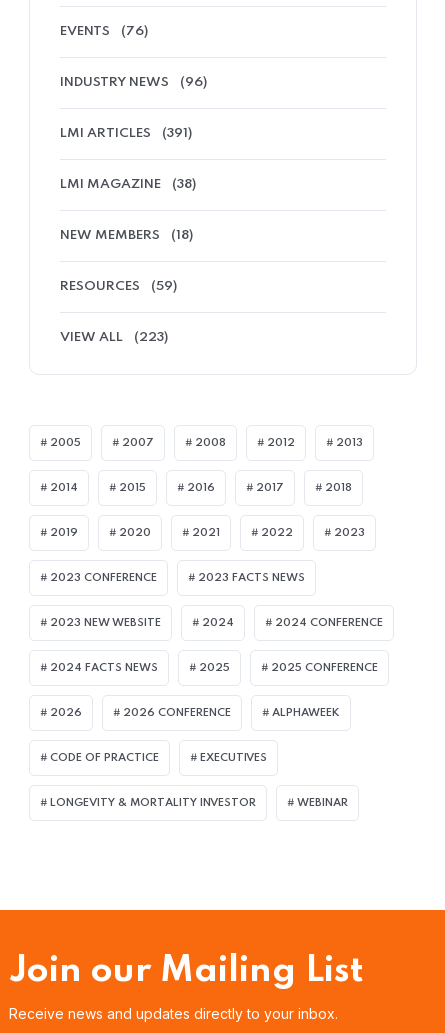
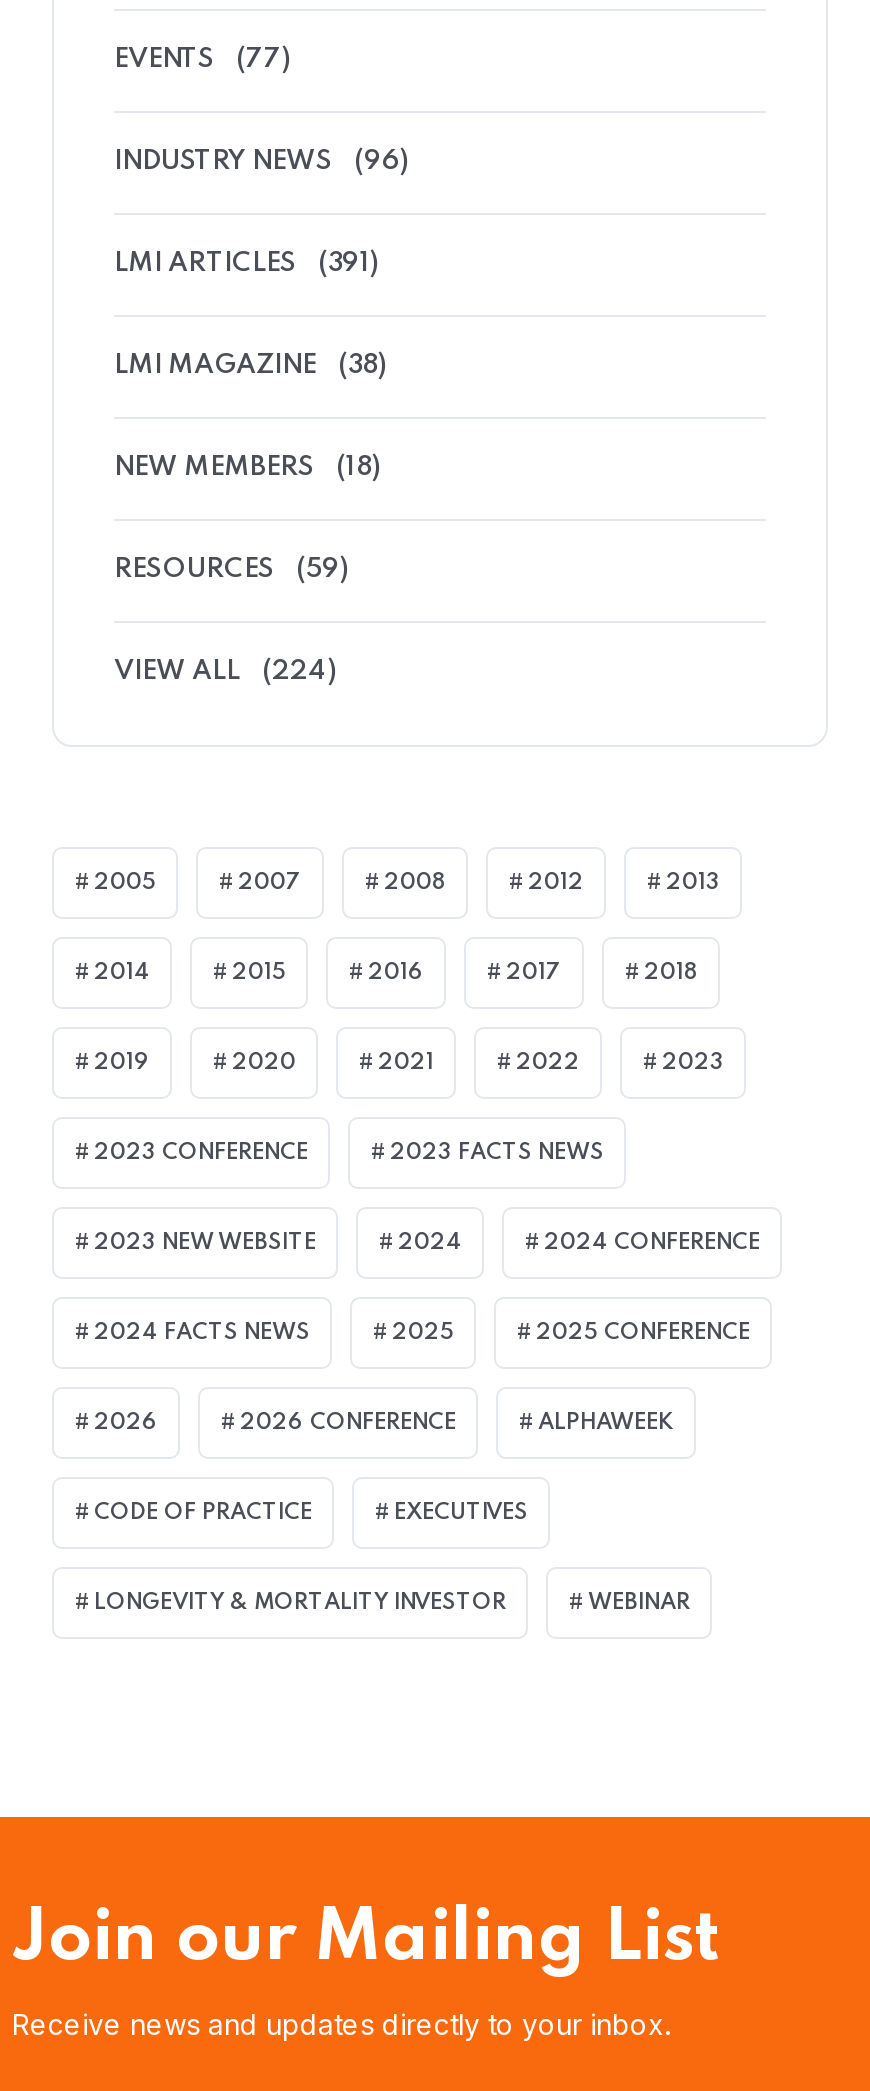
- EVENTS (76)
+ EVENTS (77)

- VIEW ALL (223)
+ VIEW ALL (224)
